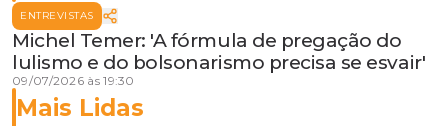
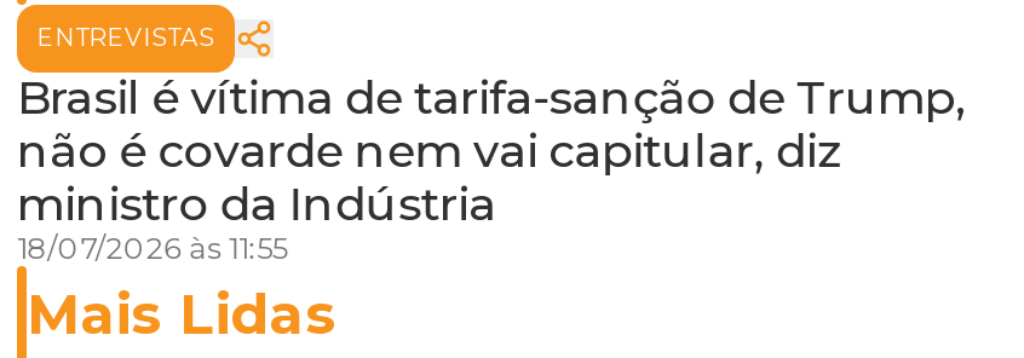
- Michel Temer: 'A fórmula de pregação do
- lulismo e do bolsonarismo precisa se esvair'
- 09/07/2026 às 19:30
+ Brasil é vítima de tarifa-sanção de Trump,
+ não é covarde nem vai capitular, diz
+ ministro da Indústria
+ 18/07/2026 às 11:55
